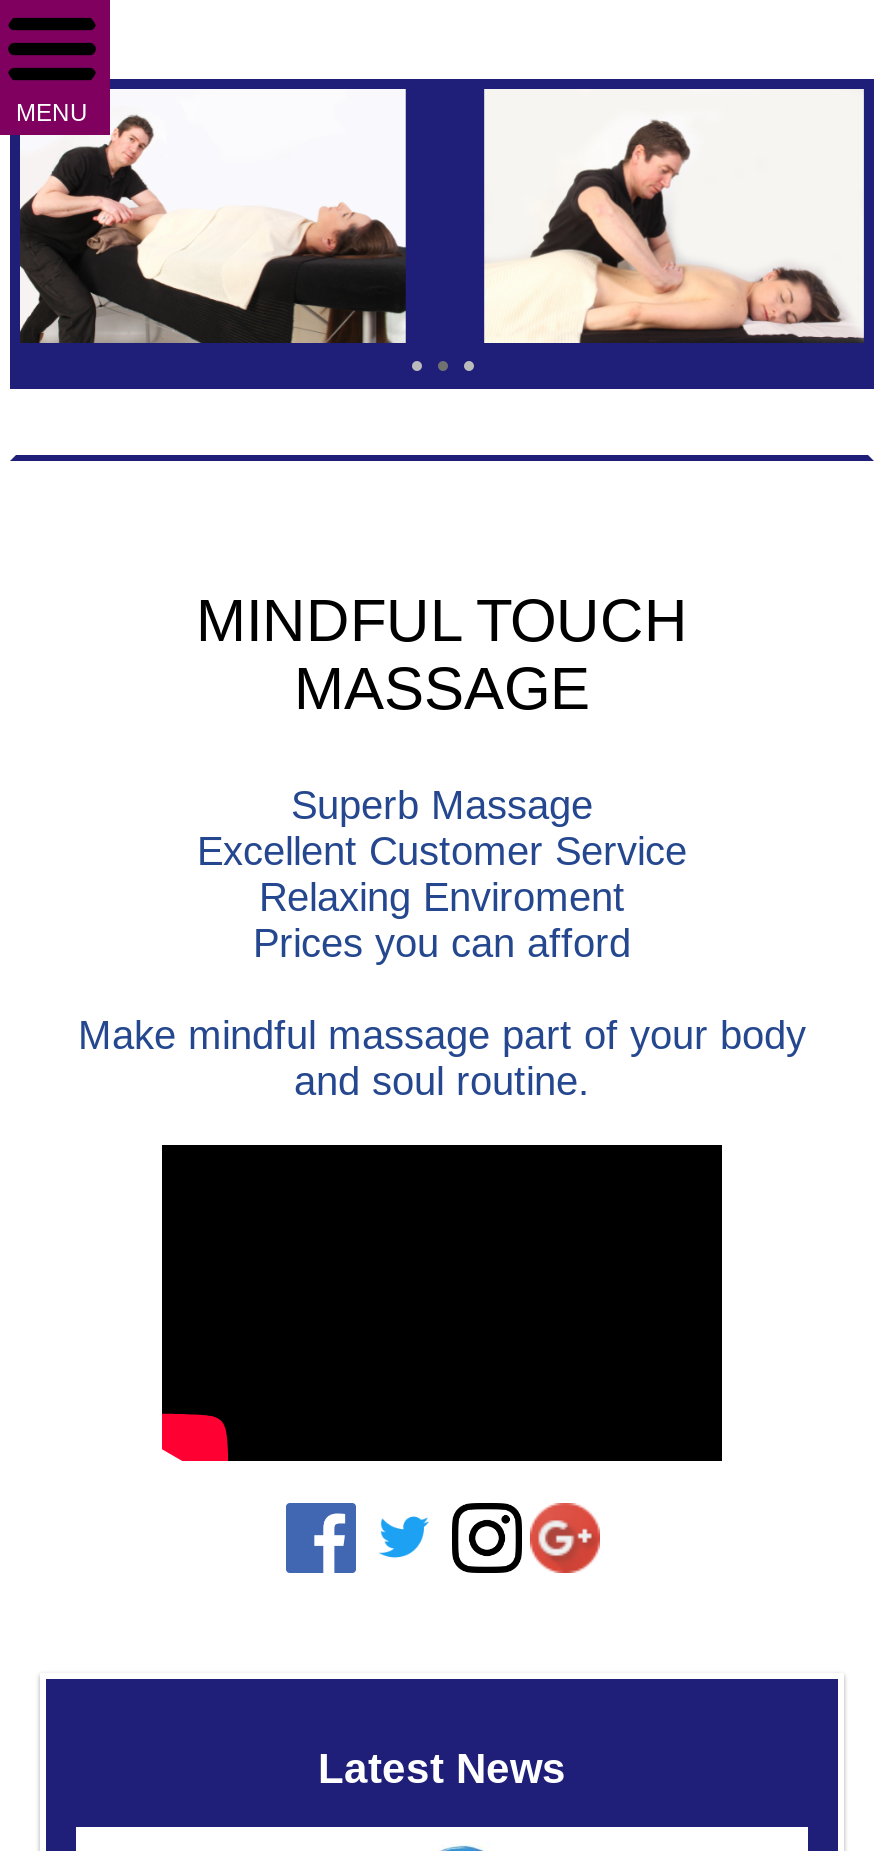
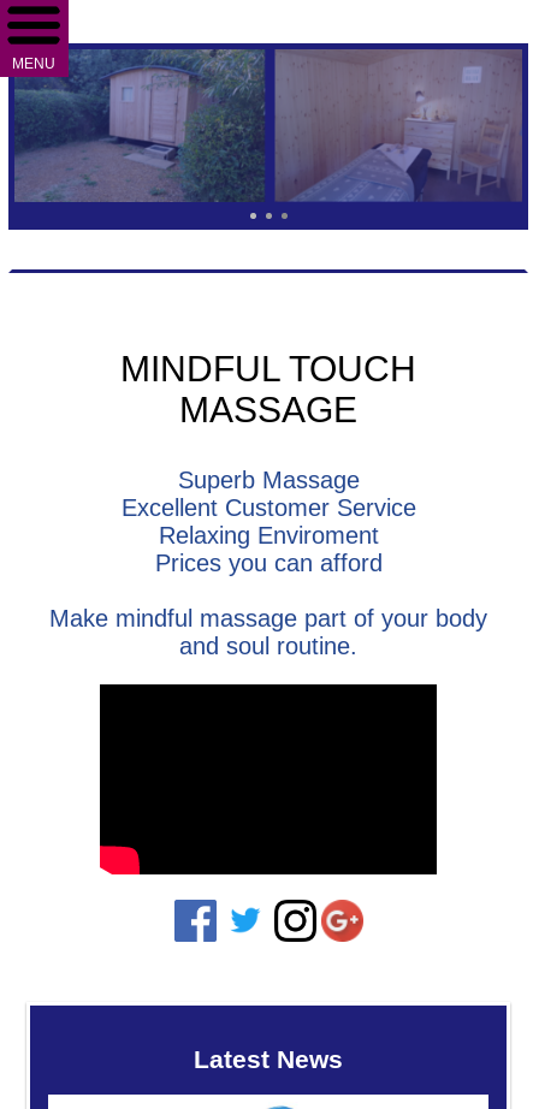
- [image]
+ [image]

- [image]
+ [image]
